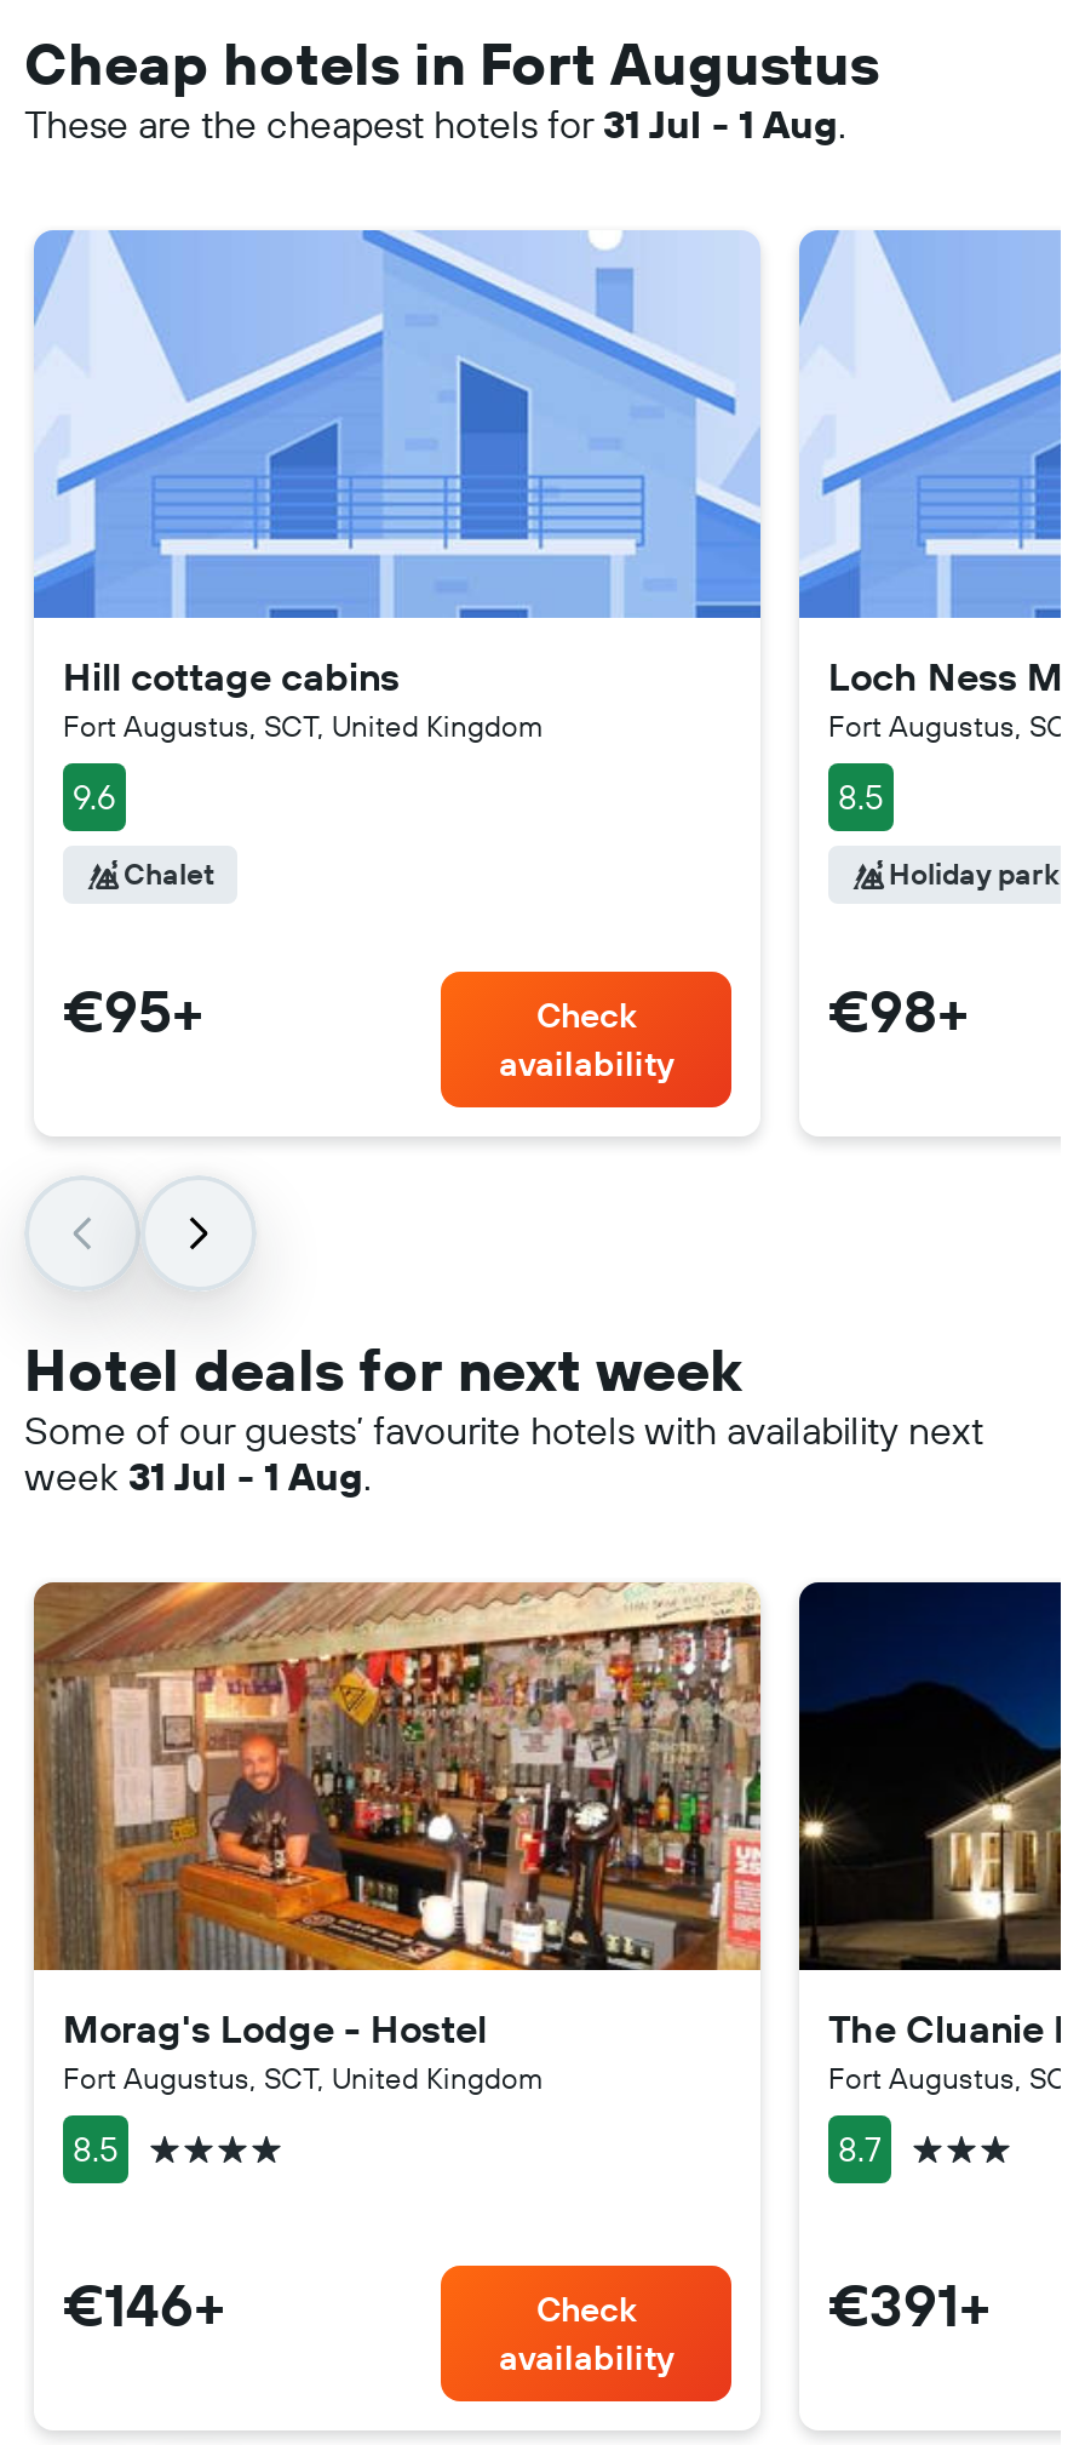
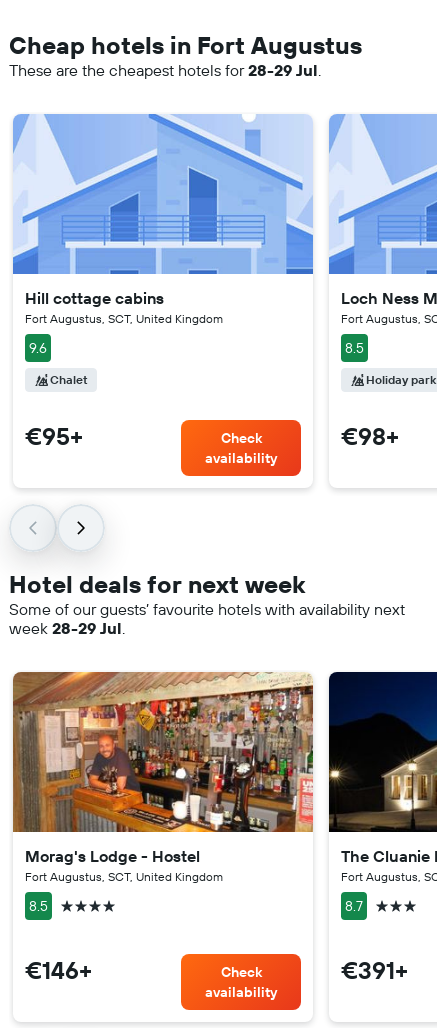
- These are the cheapest hotels for 31 Jul - 1 Aug.
+ These are the cheapest hotels for 28-29 Jul.

- week 31 Jul - 1 Aug.
+ week 28-29 Jul.
